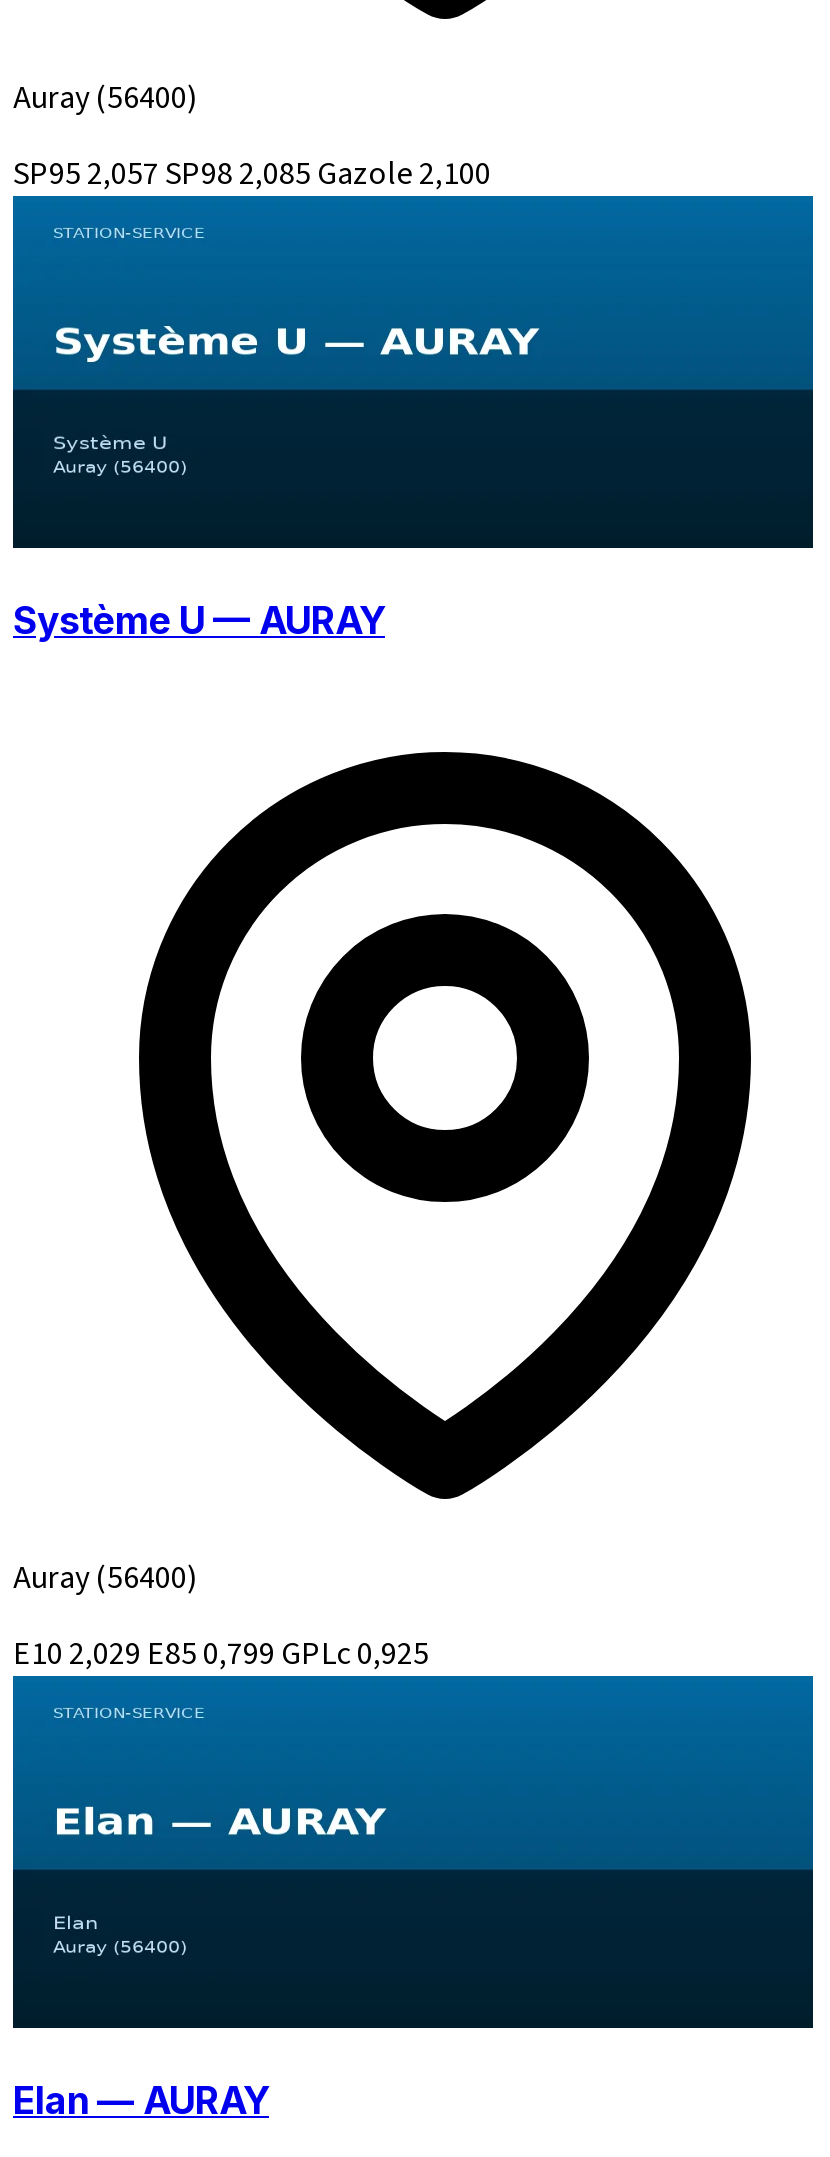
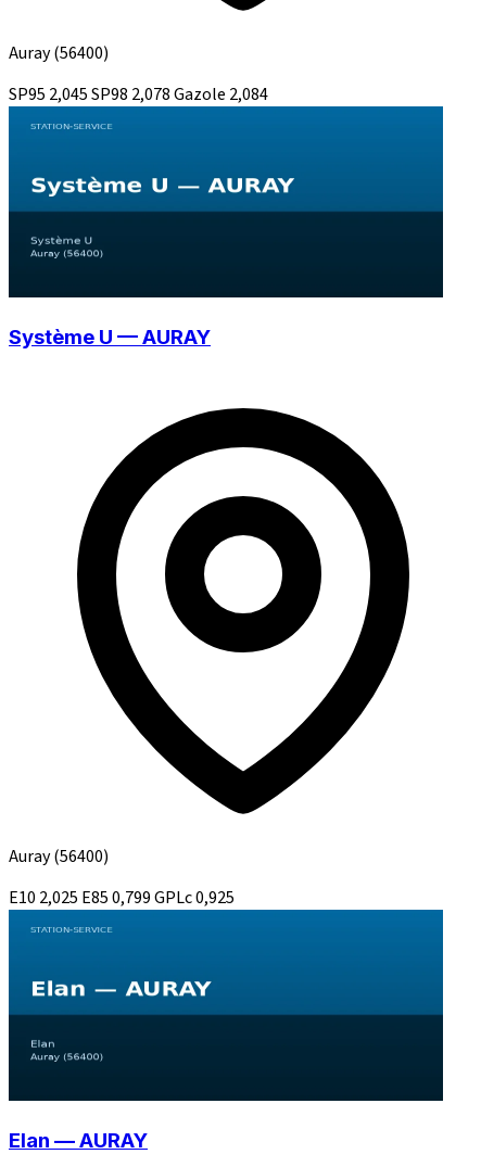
- SP95 2,057 SP98 2,085 Gazole 2,100
+ SP95 2,045 SP98 2,078 Gazole 2,084

- E10 2,029 E85 0,799 GPLc 0,925
+ E10 2,025 E85 0,799 GPLc 0,925
